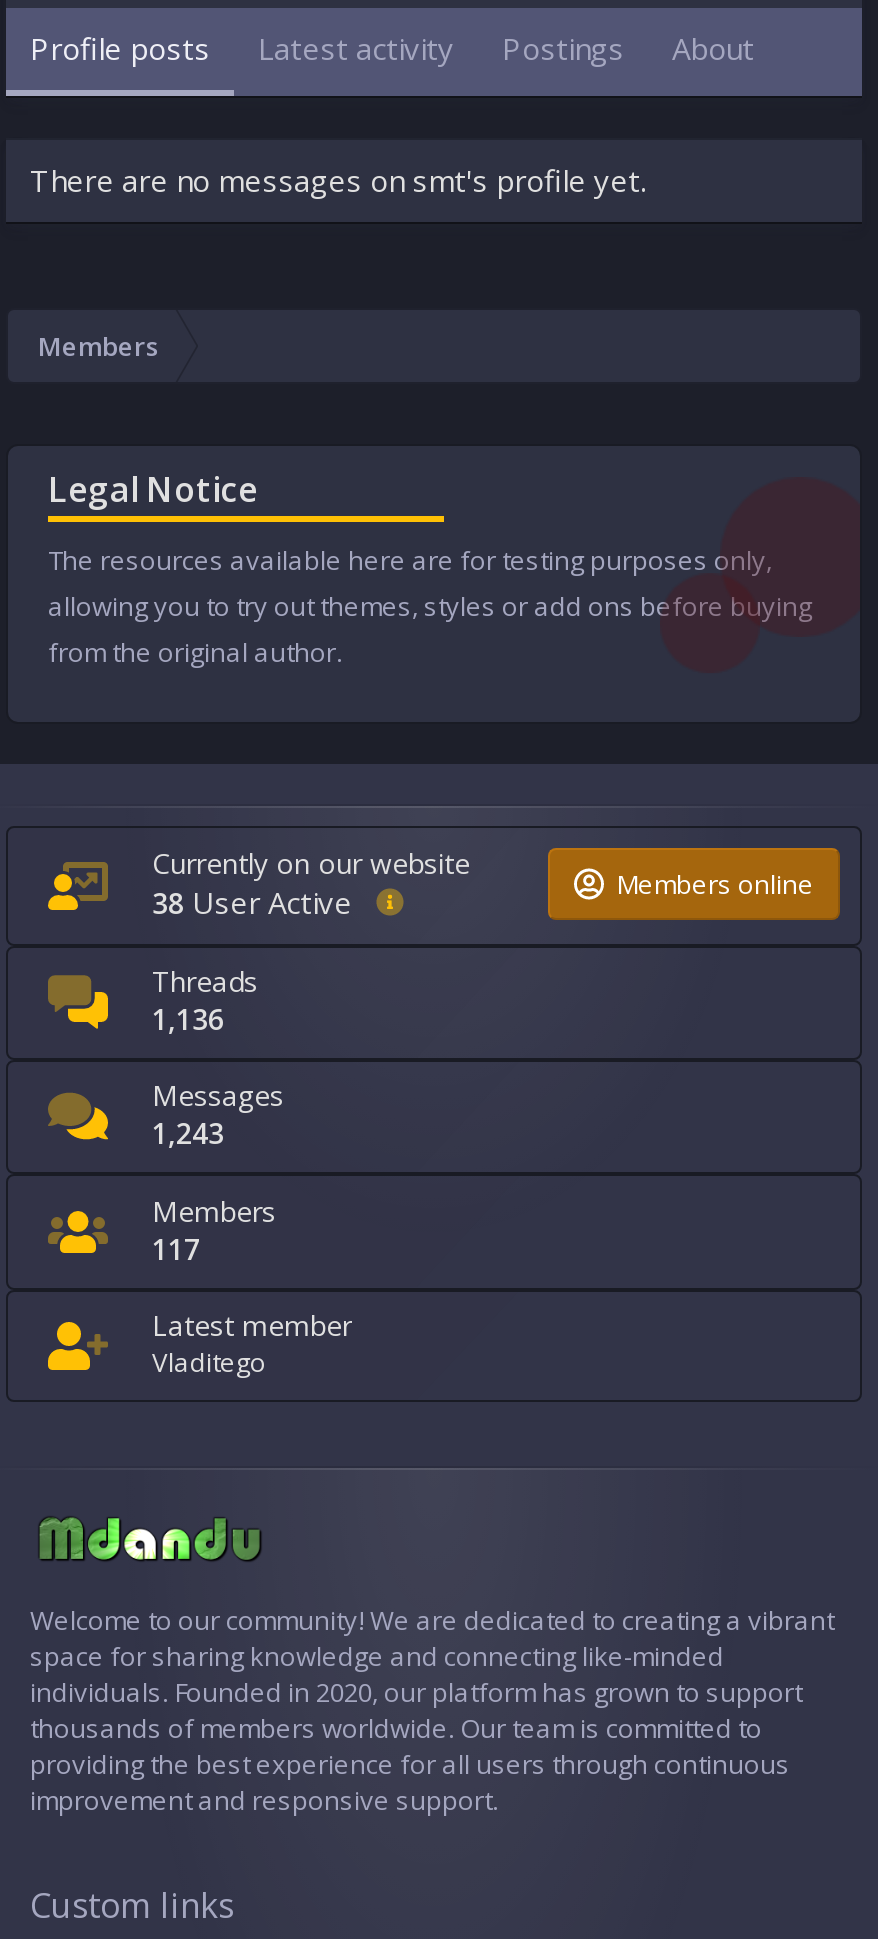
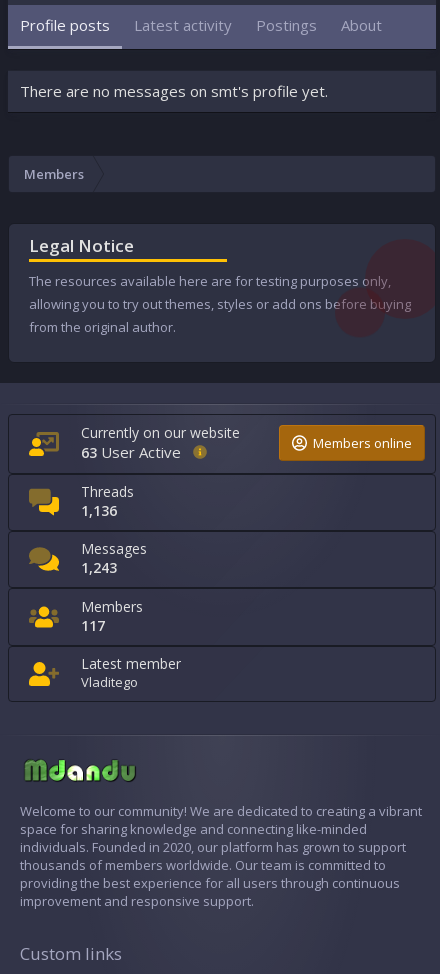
- 38 User Active
+ 63 User Active
